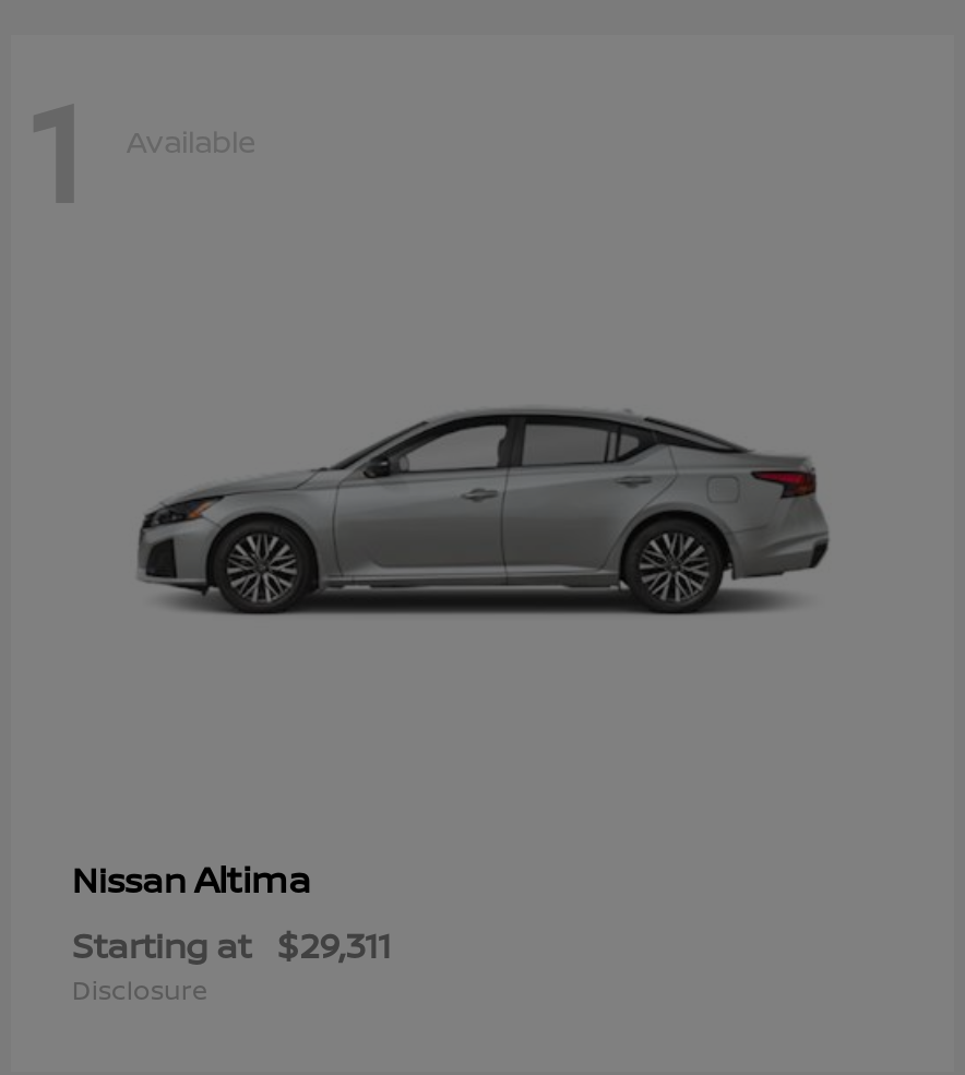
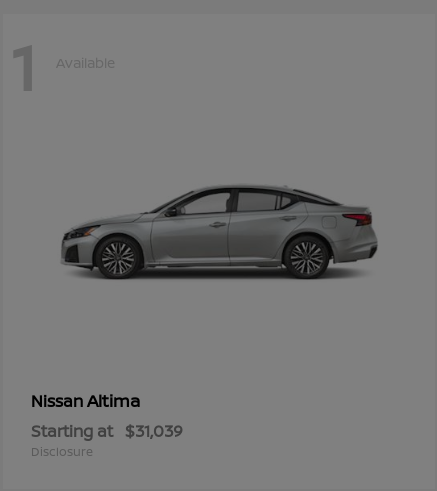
- Starting at $29,311
+ Starting at $31,039
